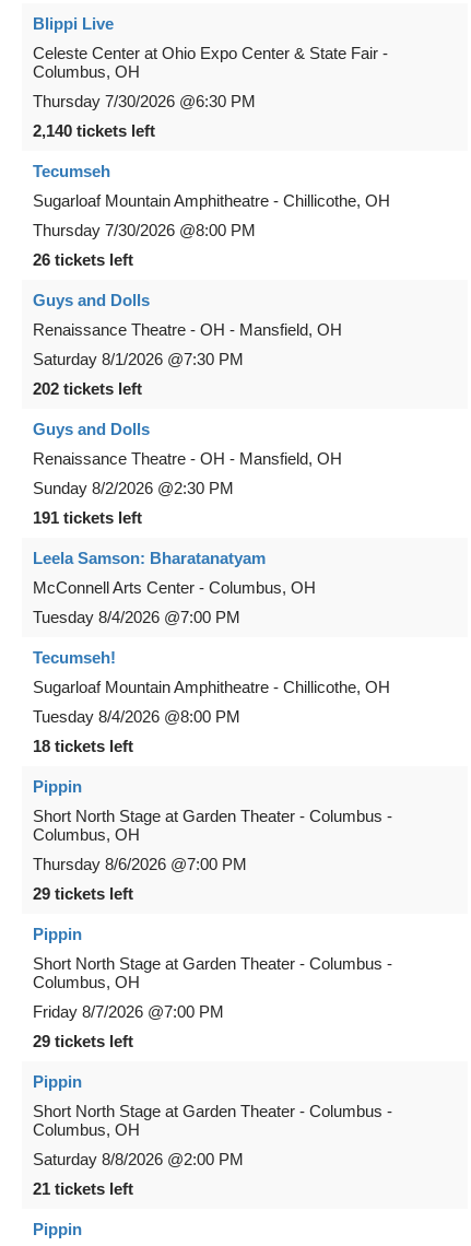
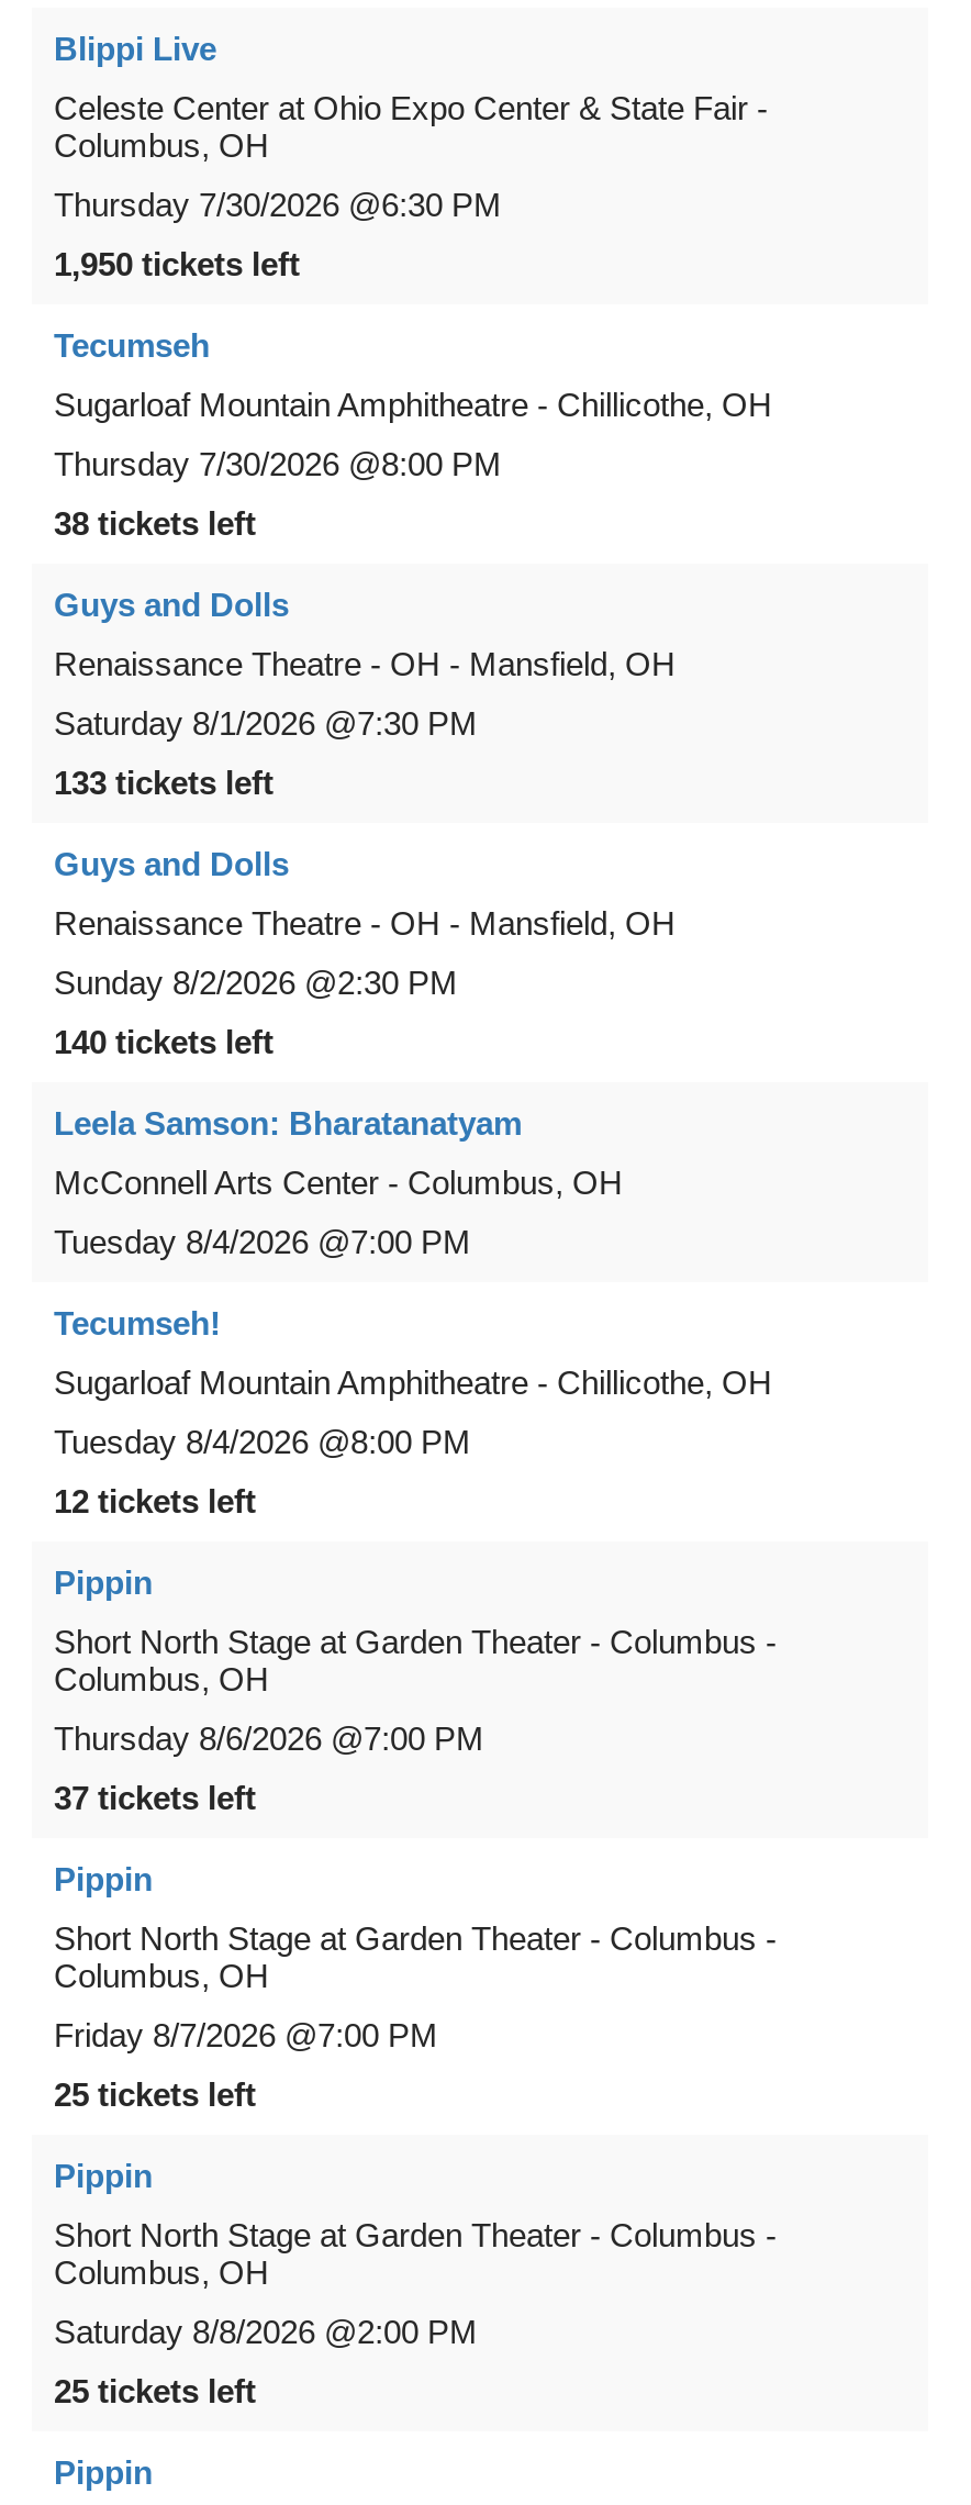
- 2,140 tickets left
+ 1,950 tickets left

- 26 tickets left
+ 38 tickets left

- 202 tickets left
+ 133 tickets left

- 191 tickets left
+ 140 tickets left

- 18 tickets left
+ 12 tickets left

- 29 tickets left
+ 37 tickets left

- 29 tickets left
+ 25 tickets left

- 21 tickets left
+ 25 tickets left
